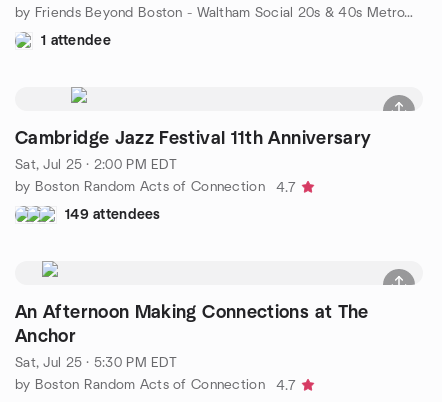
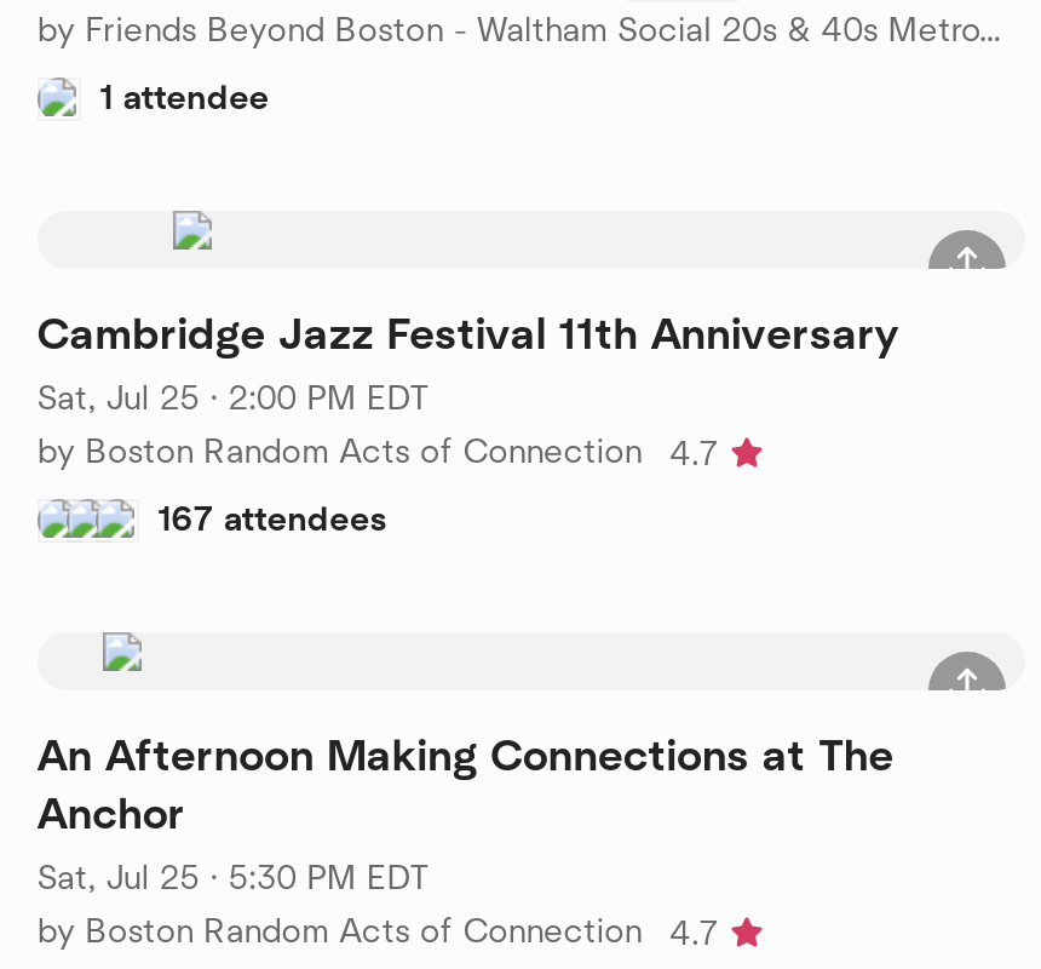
- 149 attendees
+ 167 attendees
